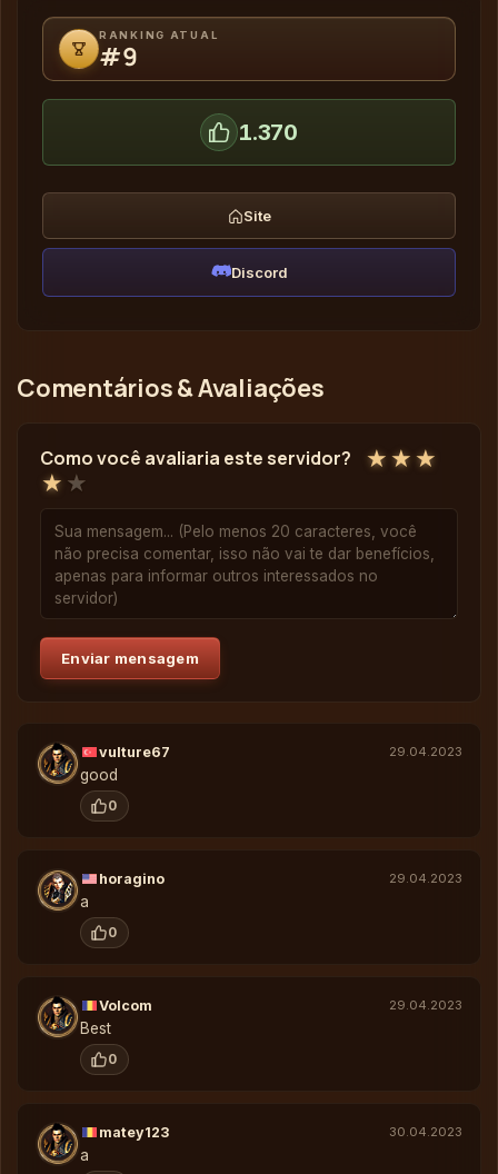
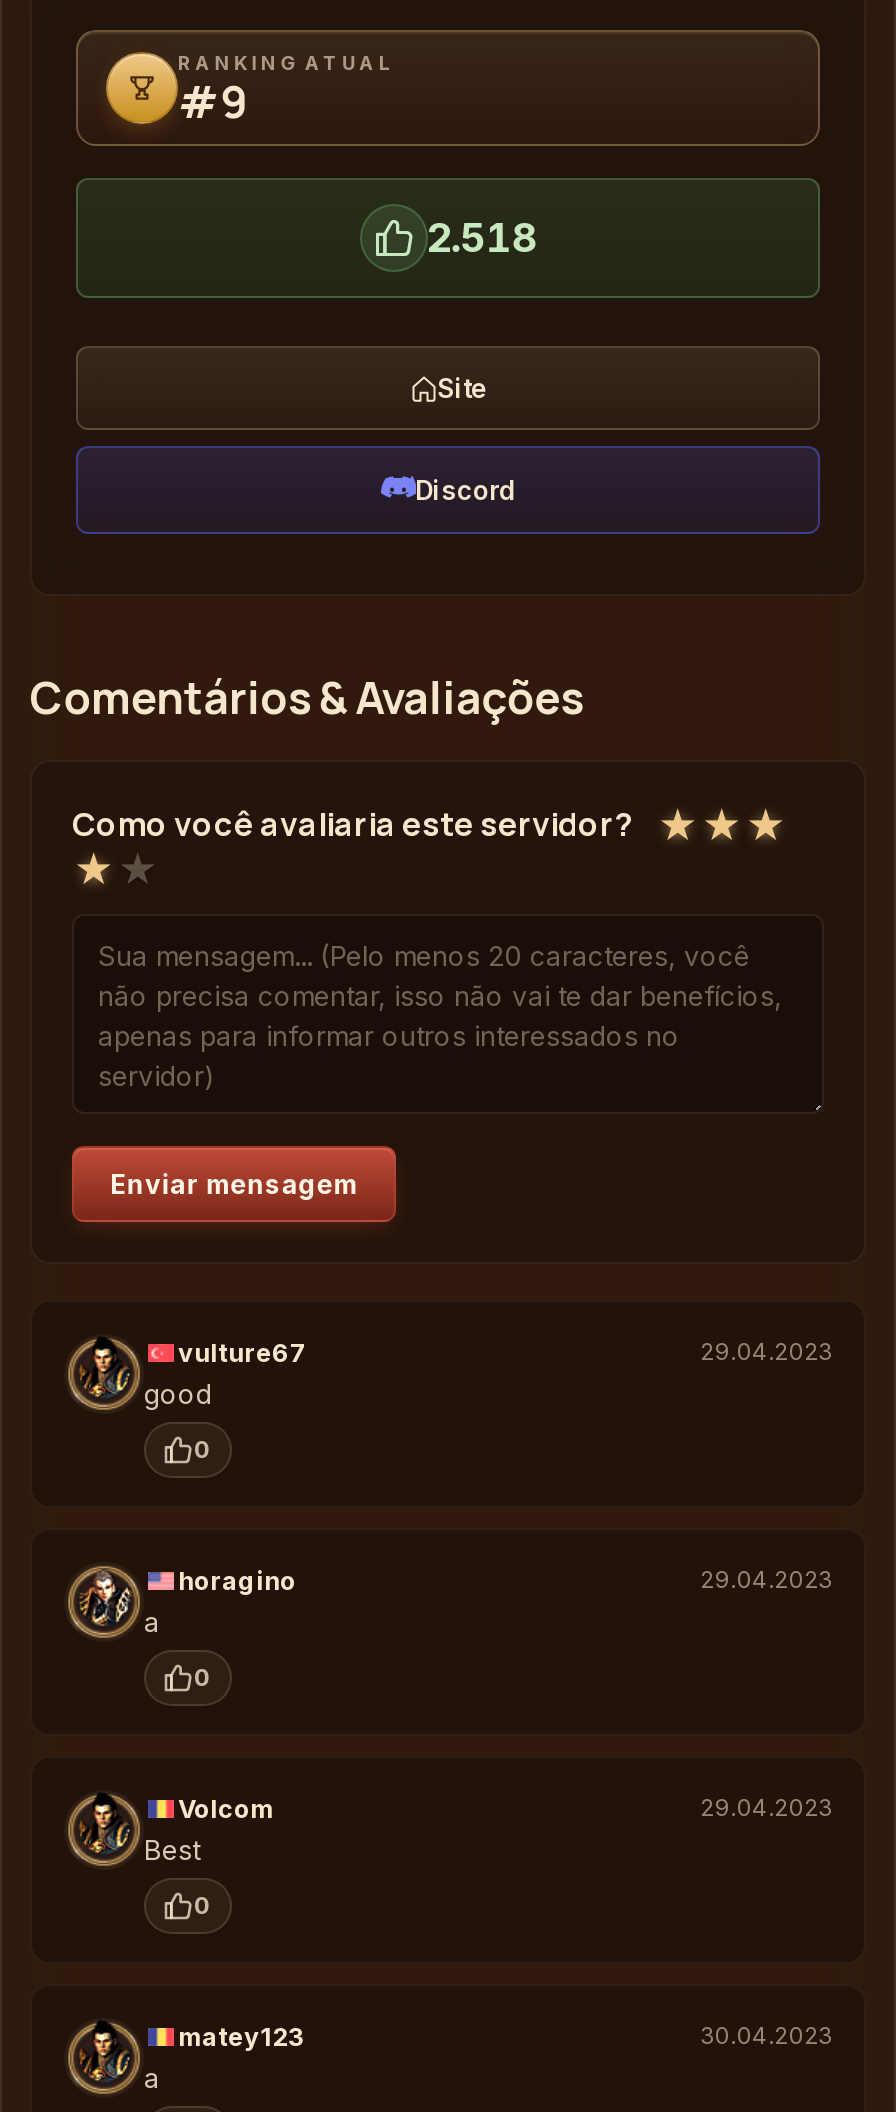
- 1.370
+ 2.518
